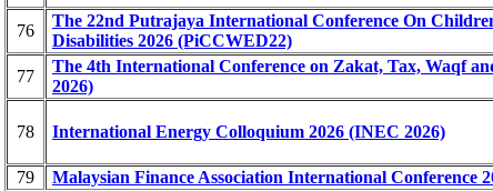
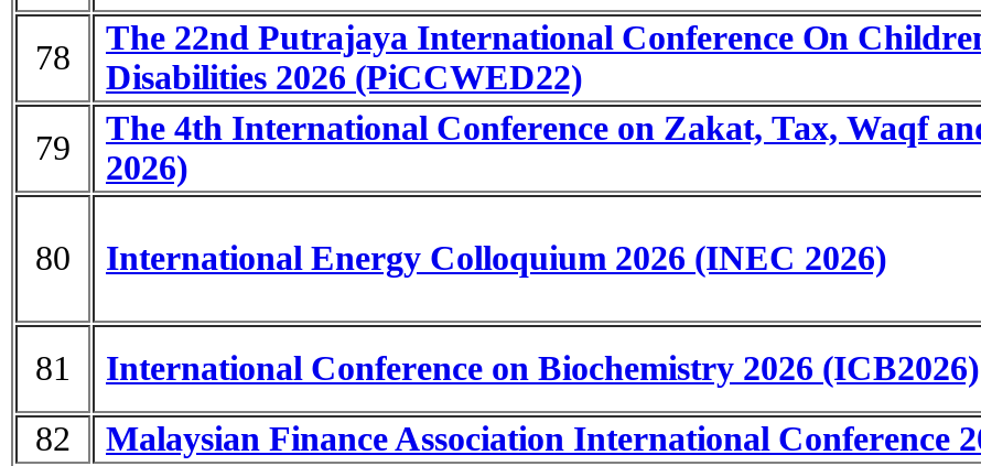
- 76
+ 78

- 77
+ 79

- 78 International Energy Colloquium 2026 (INEC 2026)
+ 80 International Energy Colloquium 2026 (INEC 2026)

- 79
+ 81
+ International Conference on Biochemistry 2026 (ICB2026)
+ 82
